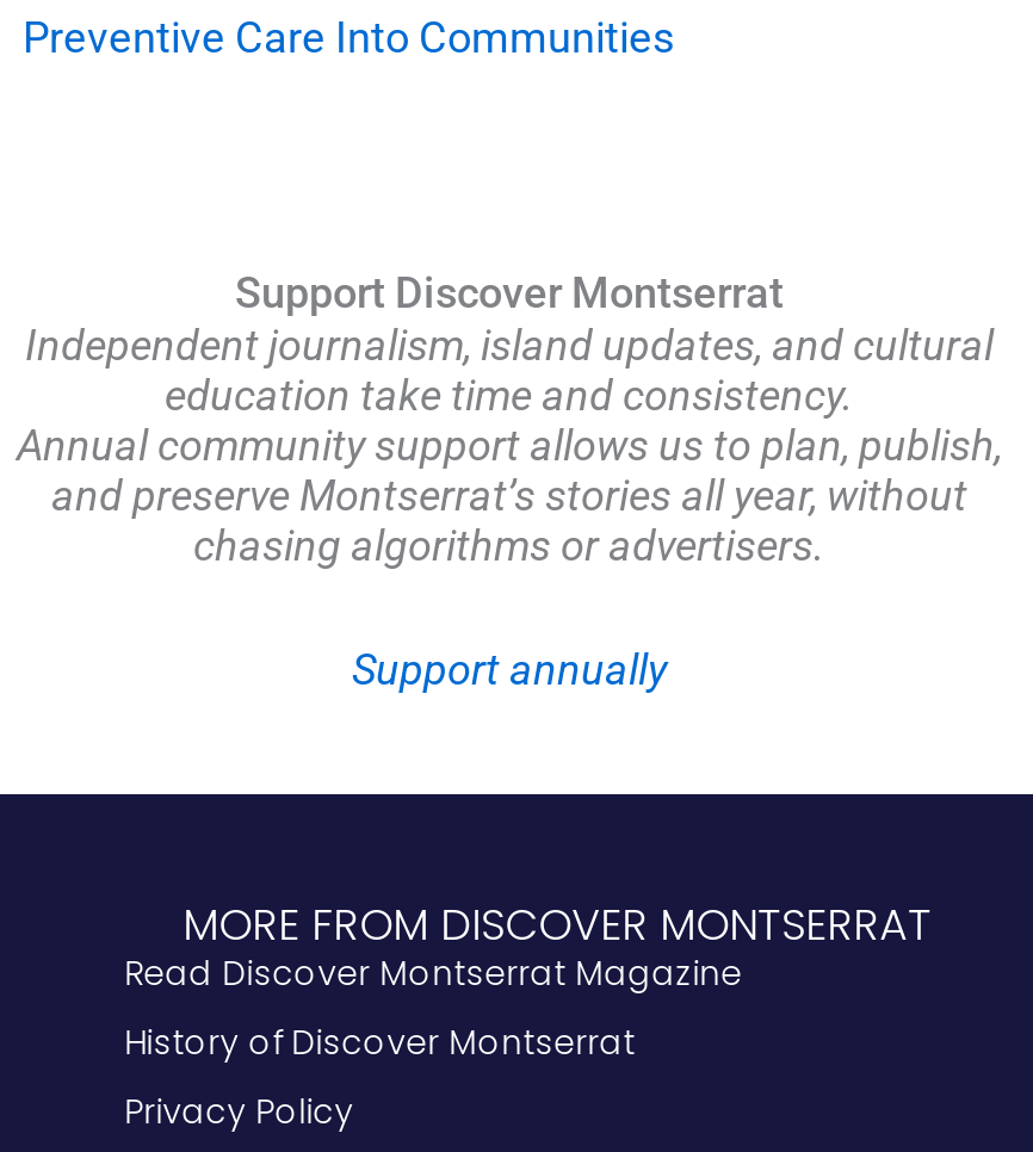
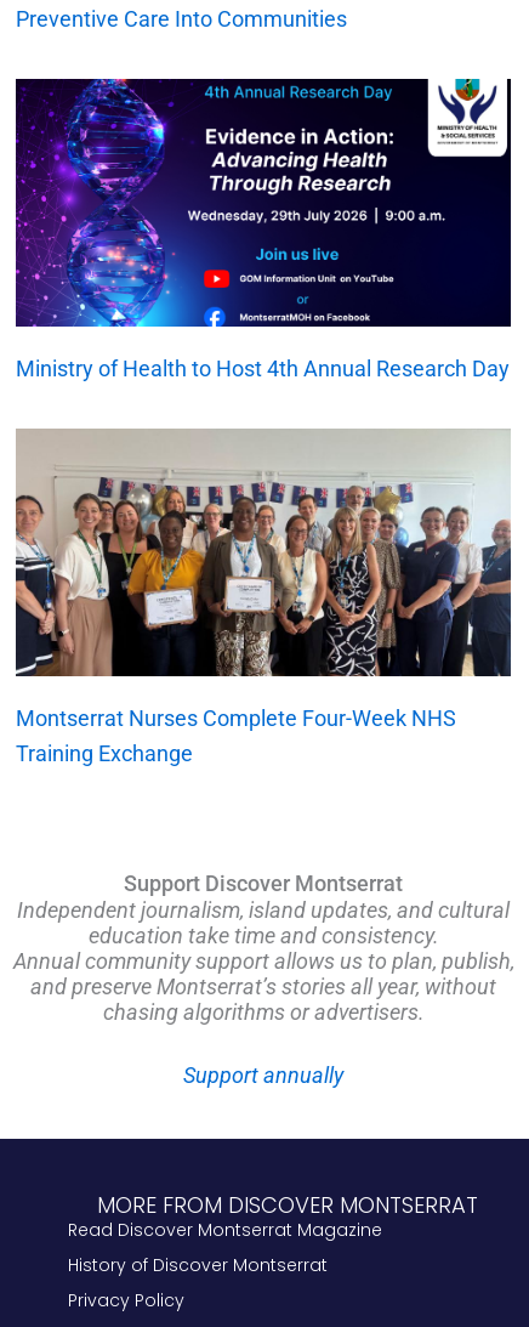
+ [image]
+ Ministry of Health to Host 4th Annual Research Day

+ [image]
+ Montserrat Nurses Complete Four-Week NHS
+ Training Exchange
